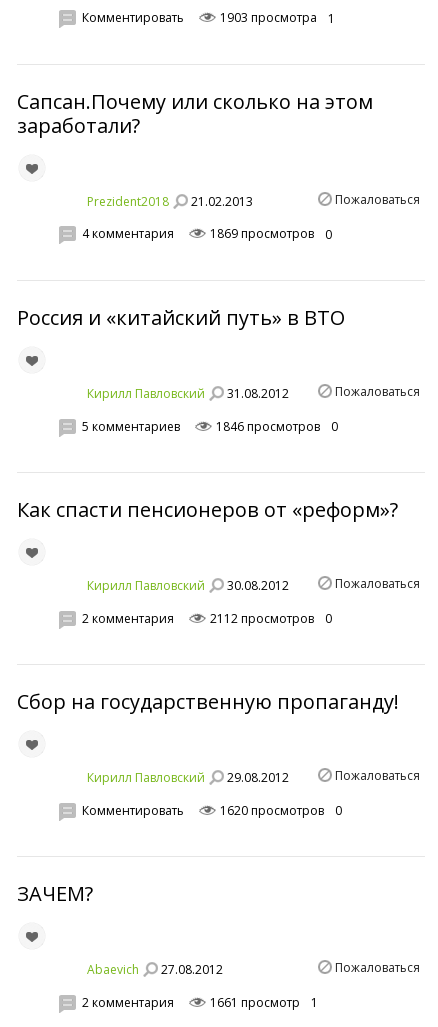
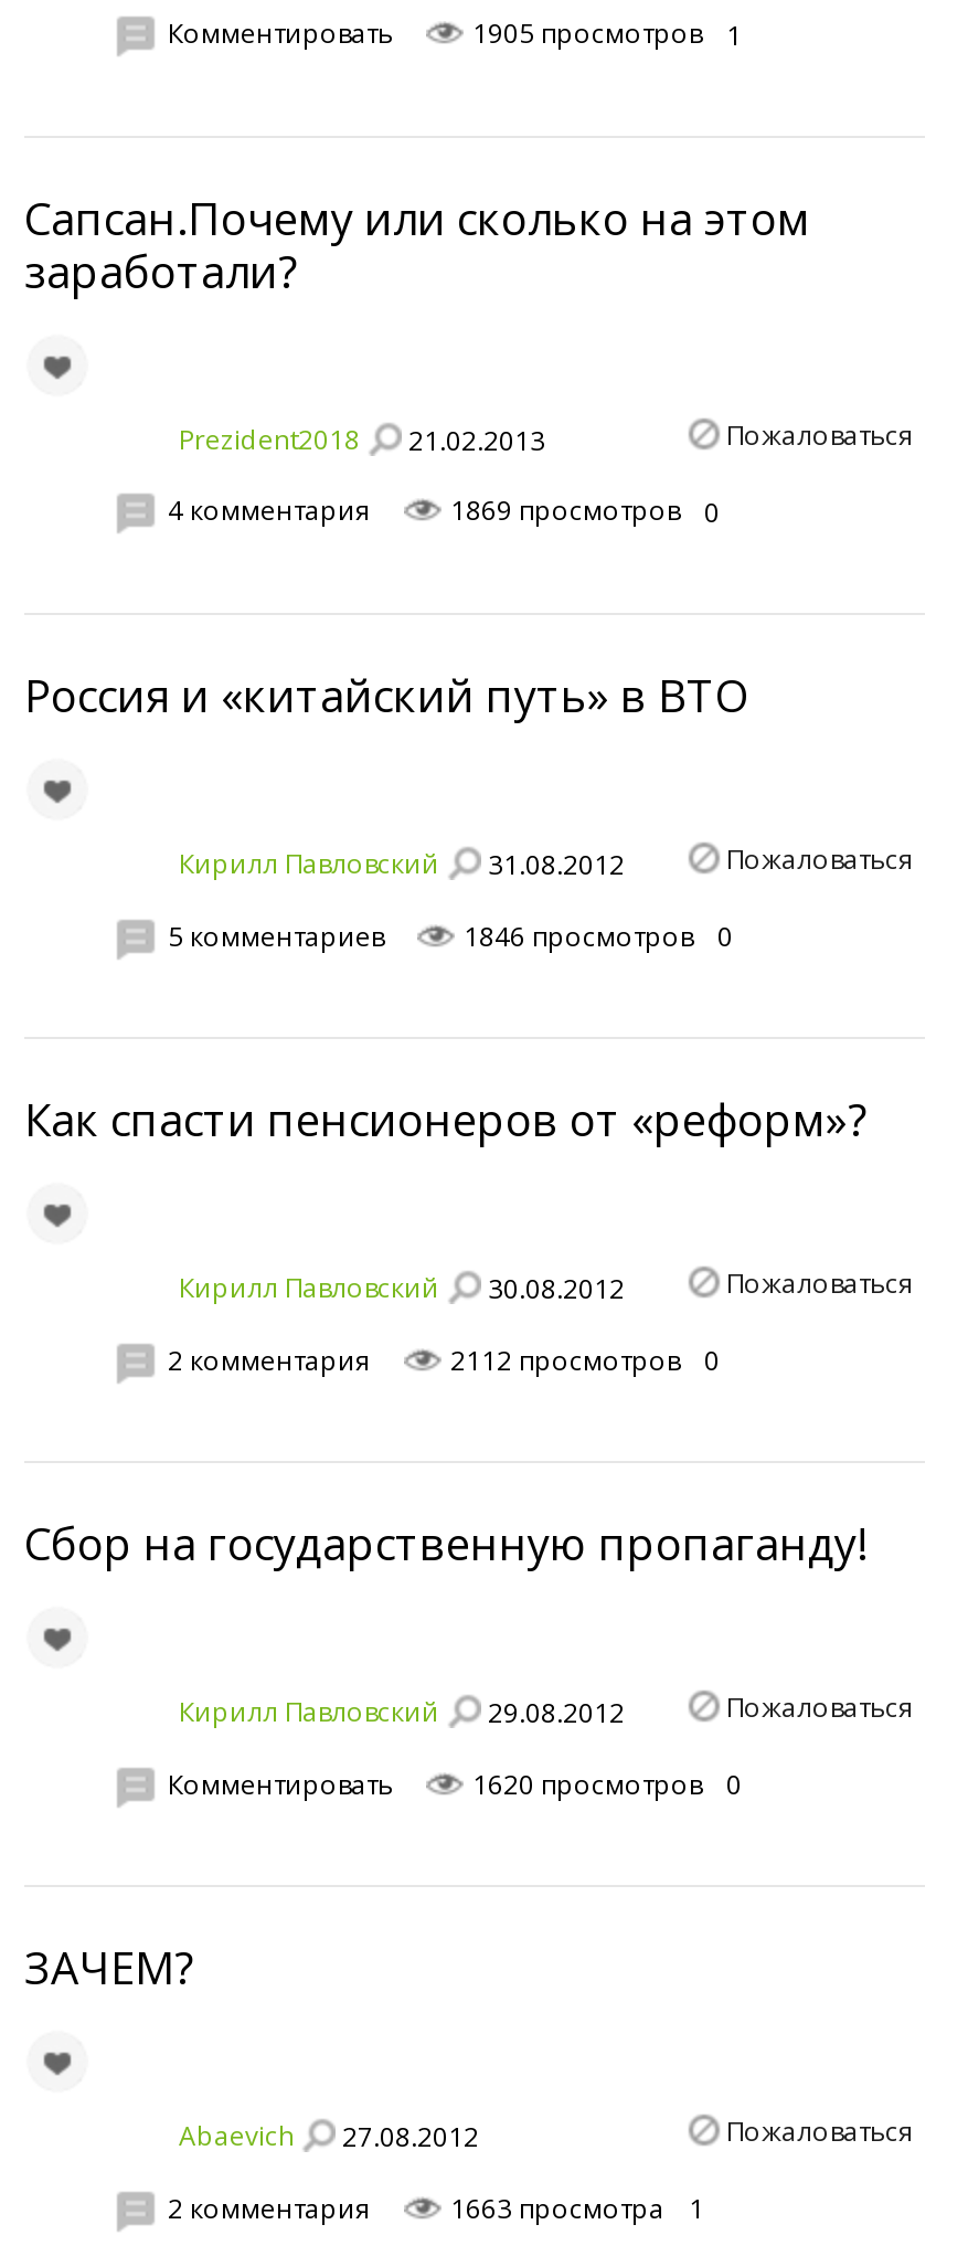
- Комментировать 1903 просмотра 1
+ Комментировать 1905 просмотров 1

- 2 комментария 1661 просмотр 1
+ 2 комментария 1663 просмотра 1
